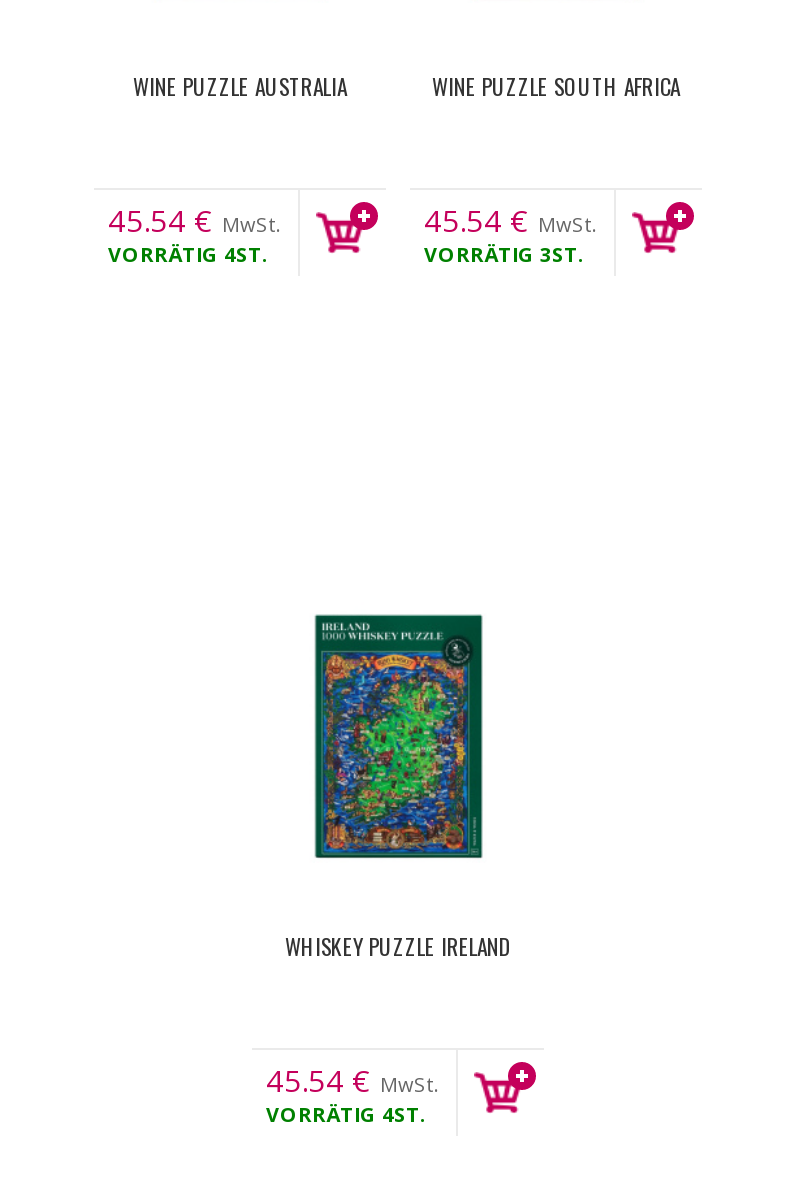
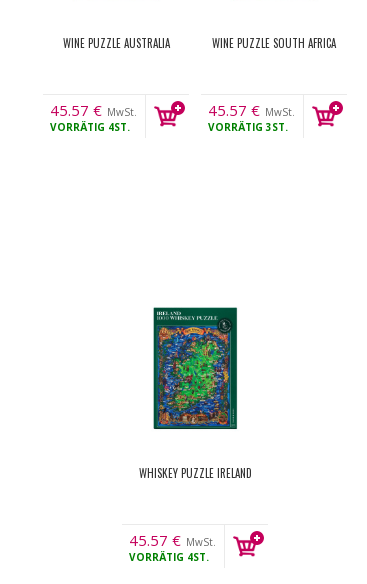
- 45.54 € MwSt.
+ 45.57 € MwSt.

- 45.54 € MwSt.
+ 45.57 € MwSt.

- 45.54 € MwSt.
+ 45.57 € MwSt.
